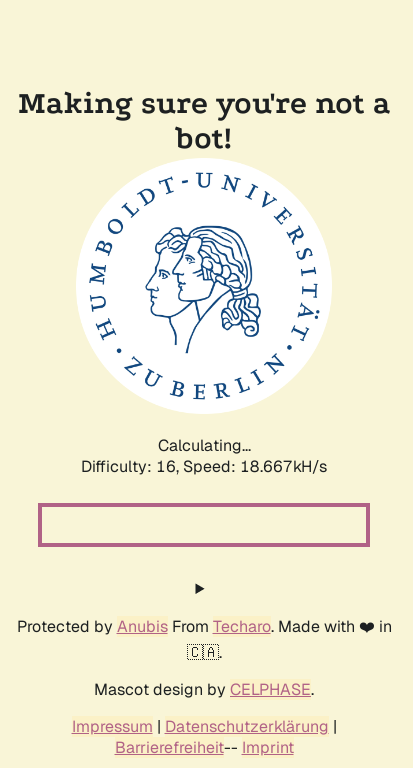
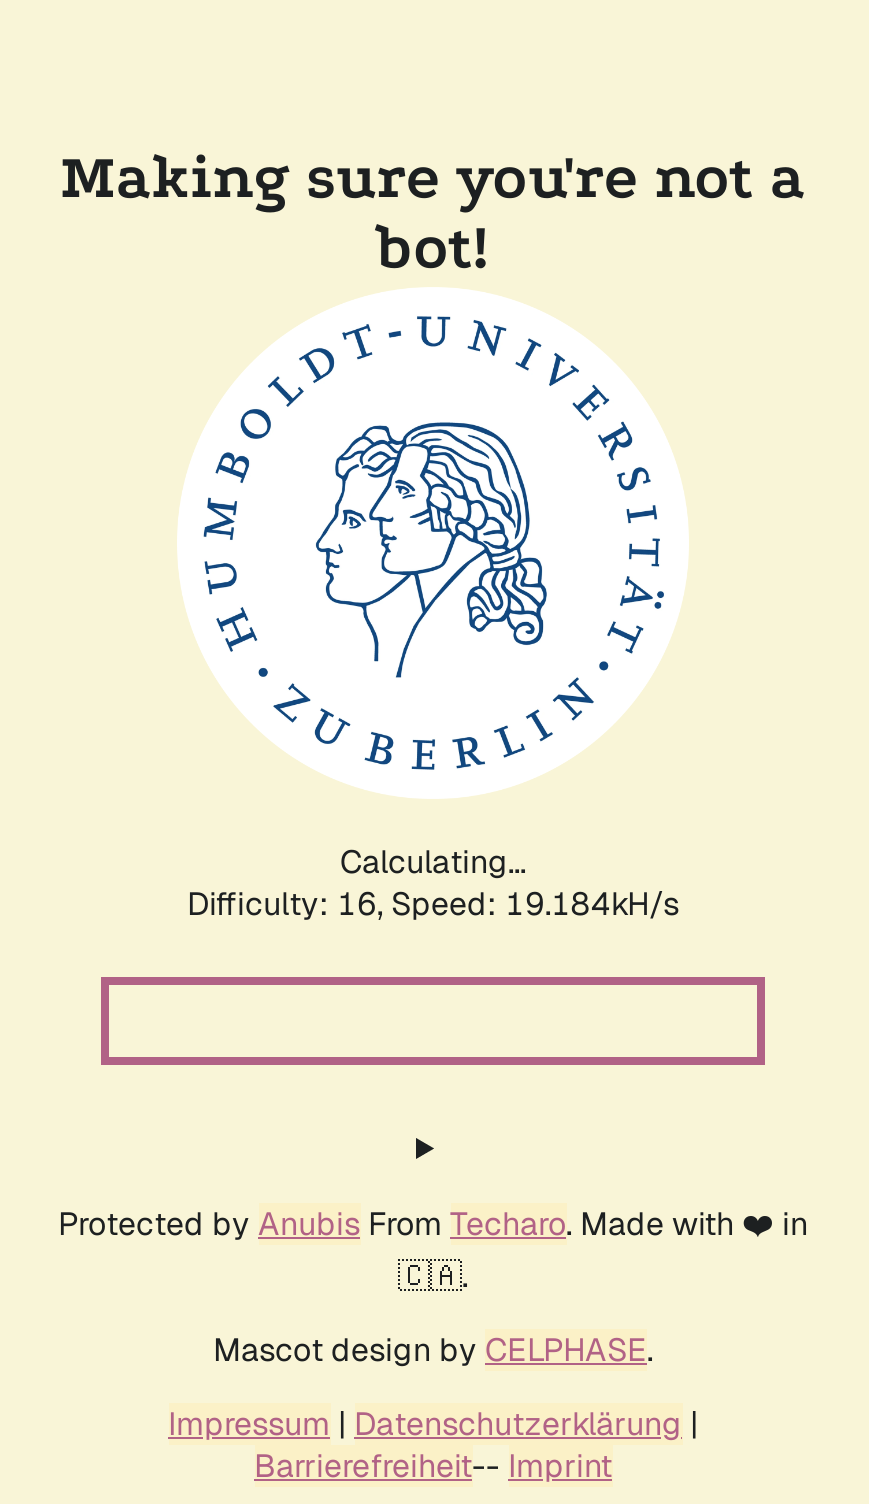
- Difficulty: 16, Speed: 18.667kH/s
+ Difficulty: 16, Speed: 19.184kH/s
